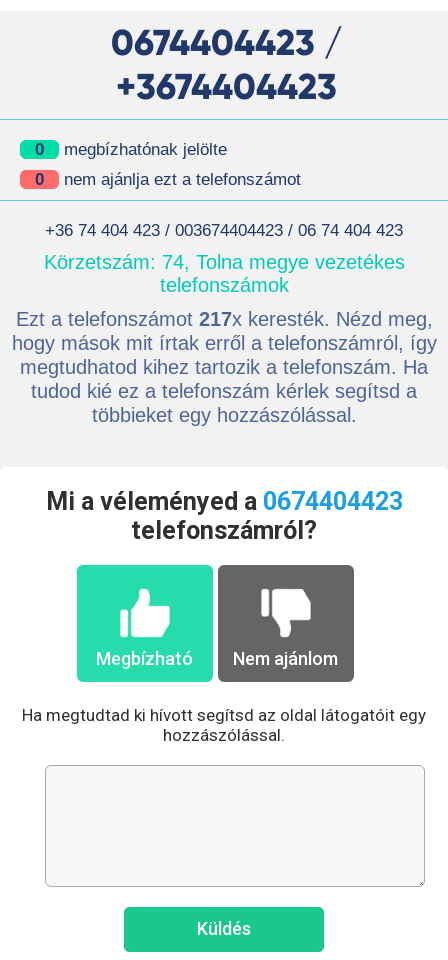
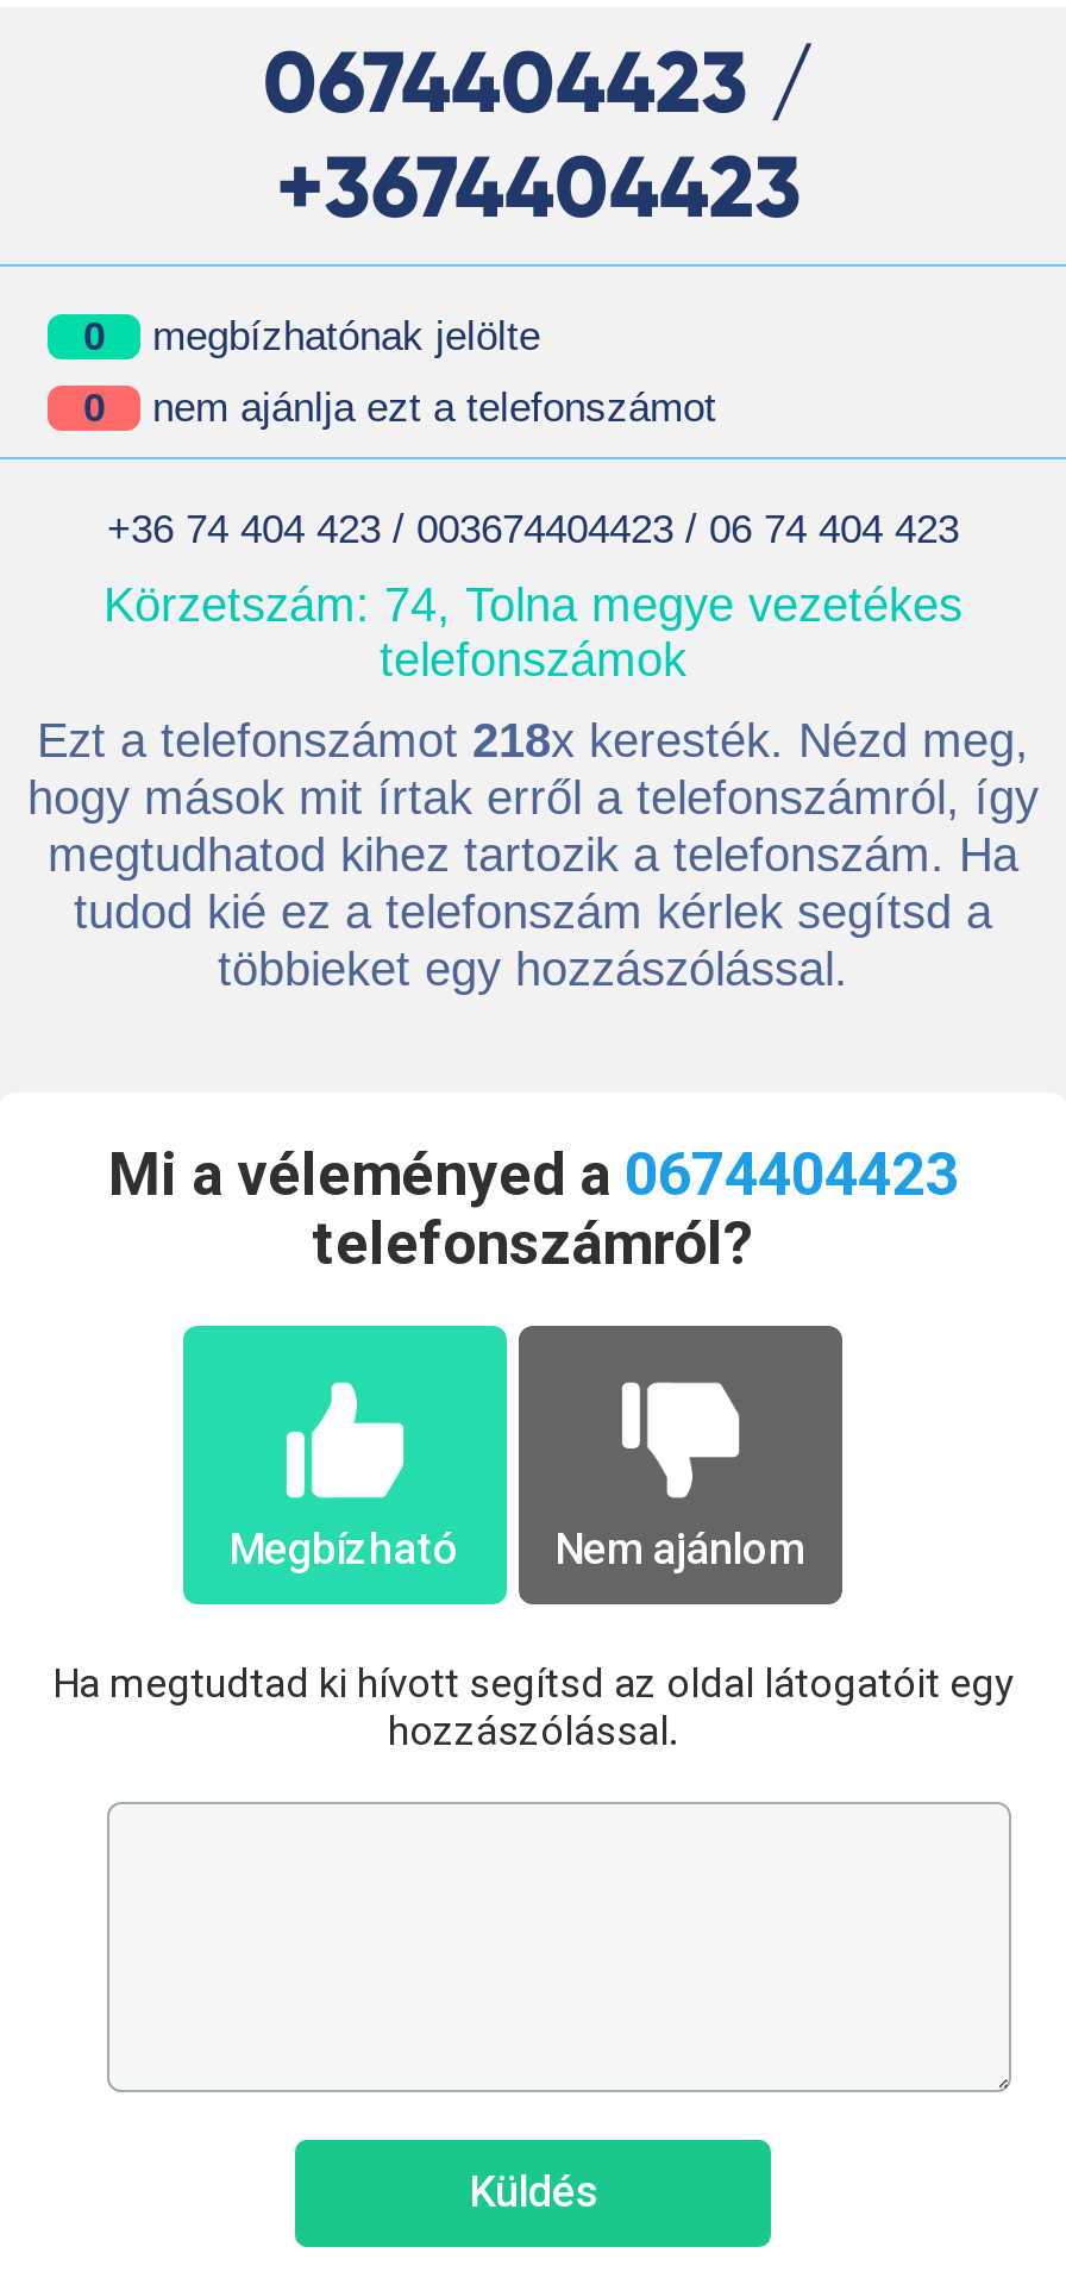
- Ezt a telefonszámot 217x keresték. Nézd meg,
+ Ezt a telefonszámot 218x keresték. Nézd meg,
